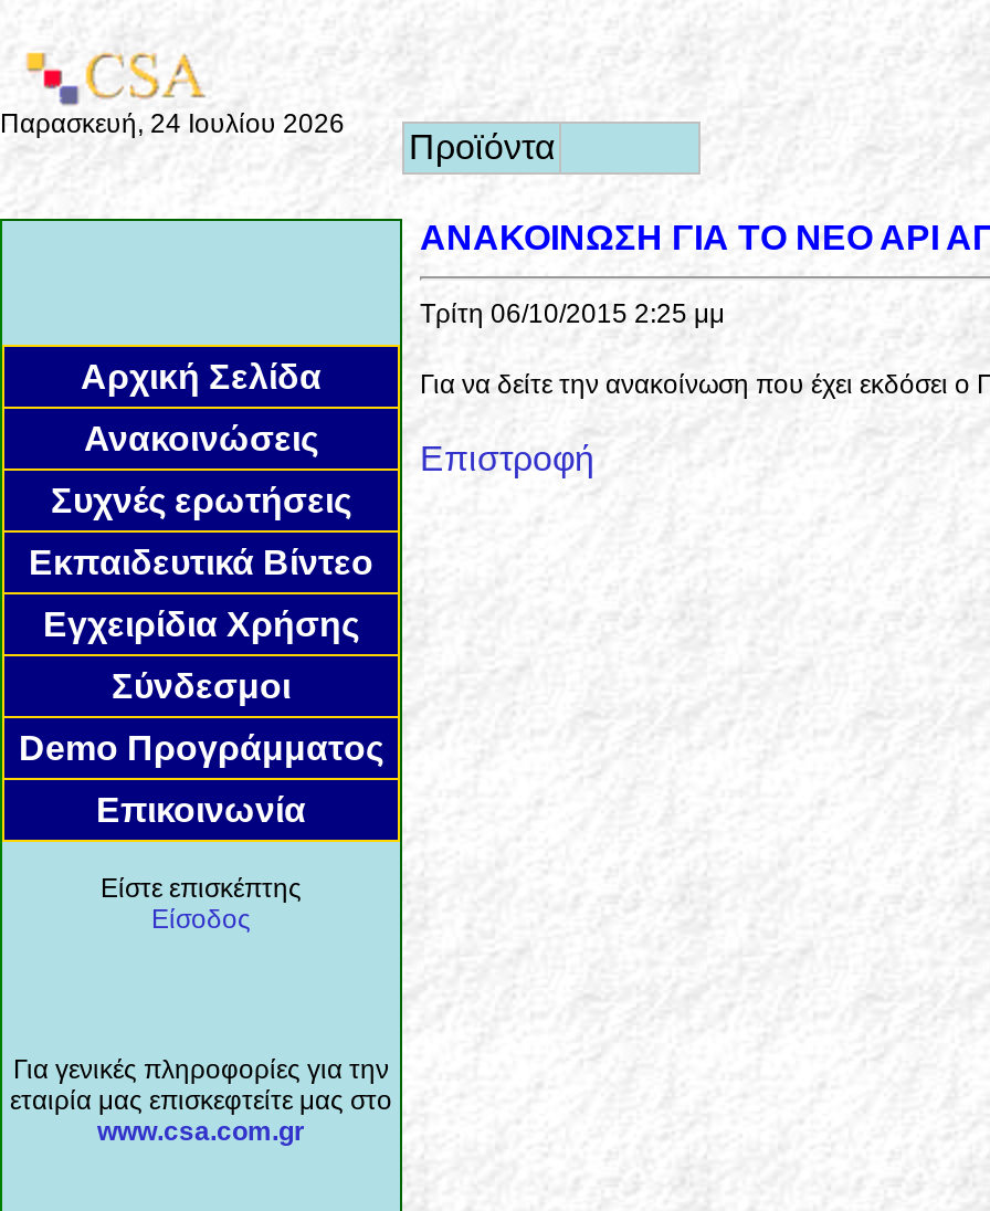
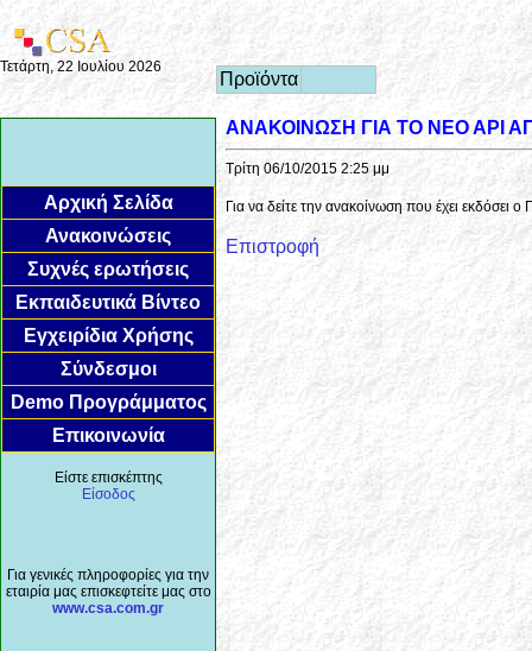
- Παρασκευή, 24 Ιουλίου 2026
+ Τετάρτη, 22 Ιουλίου 2026
